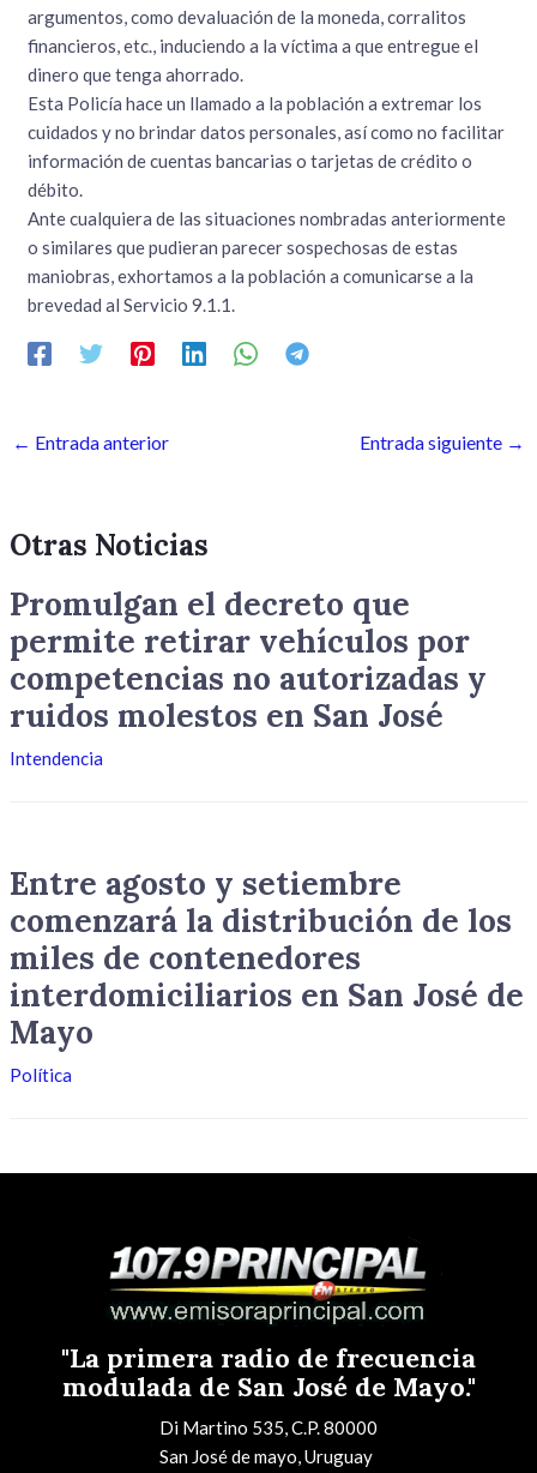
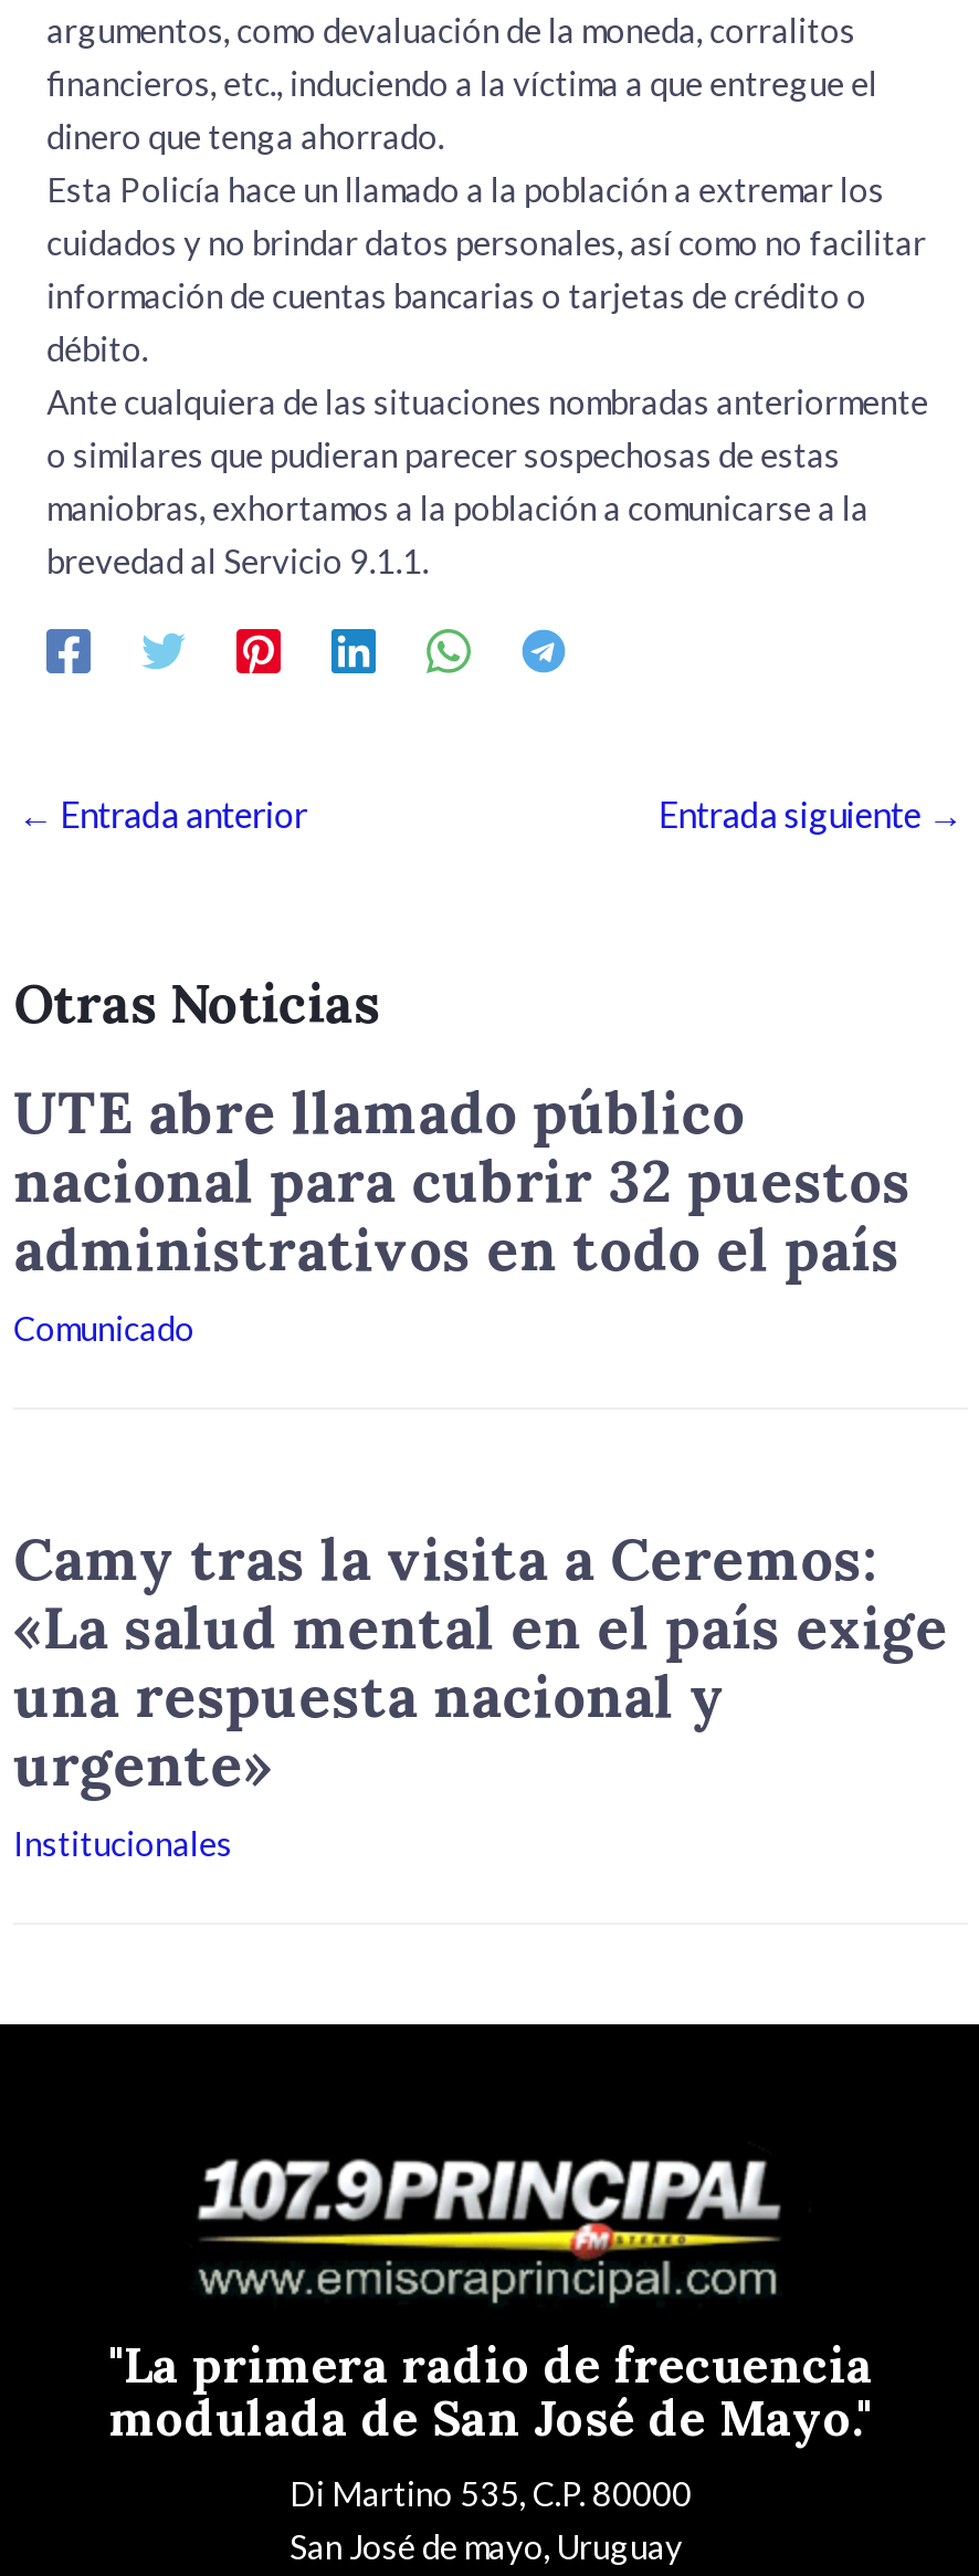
- Promulgan el decreto que
- permite retirar vehículos por
- competencias no autorizadas y
- ruidos molestos en San José
- Intendencia
+ UTE abre llamado público
+ nacional para cubrir 32 puestos
+ administrativos en todo el país
+ Comunicado

- Entre agosto y setiembre
- comenzará la distribución de los
- miles de contenedores
- interdomiciliarios en San José de
- Mayo
- Política
+ Camy tras la visita a Ceremos:
+ «La salud mental en el país exige
+ una respuesta nacional y
+ urgente»
+ Institucionales
